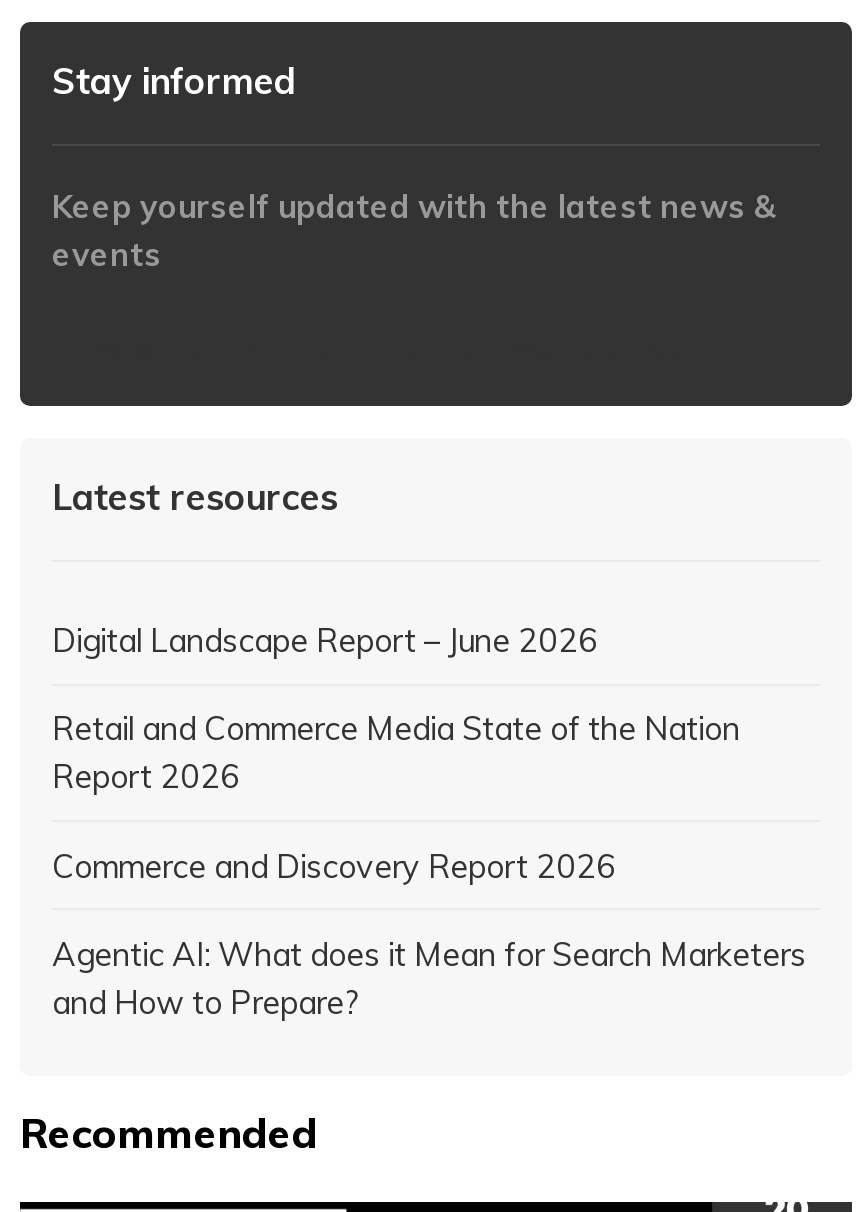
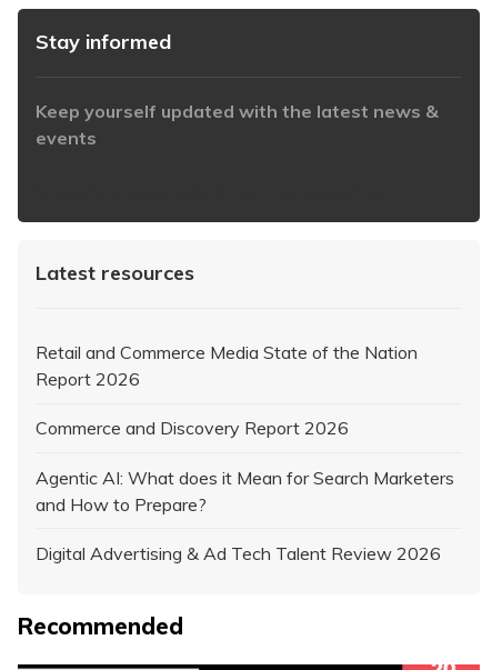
- Digital Landscape Report – June 2026

moved up: Retail and Commerce Media State of the Nation | Report 2026 | Commerce and Discovery Report 2026 | Agentic AI: What does it Mean for Search Marketers | and How to Prepare?

+ Digital Advertising & Ad Tech Talent Review 2026
